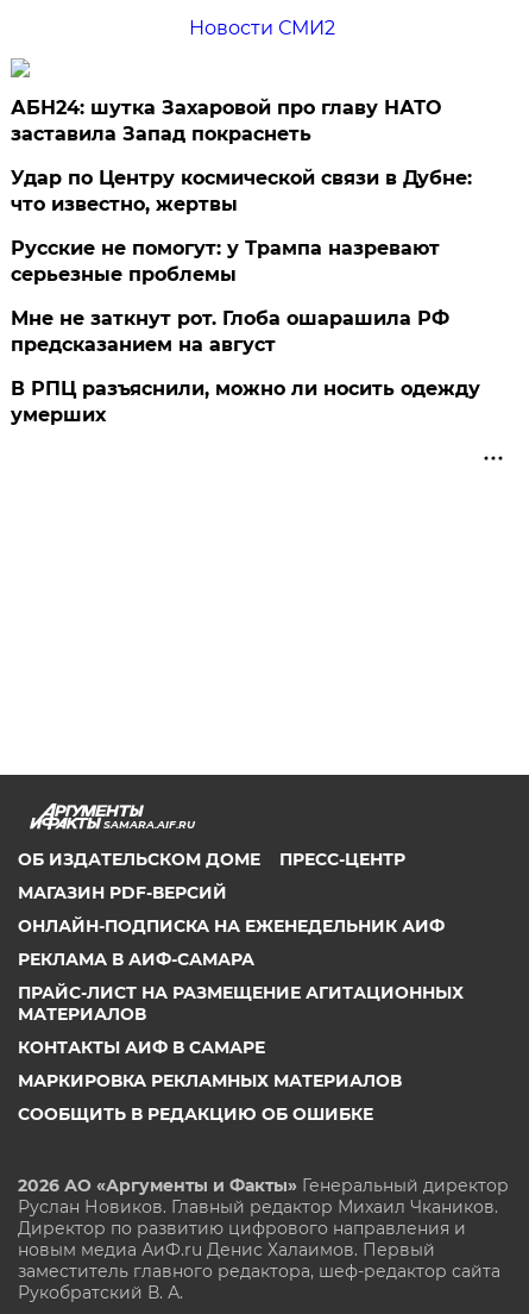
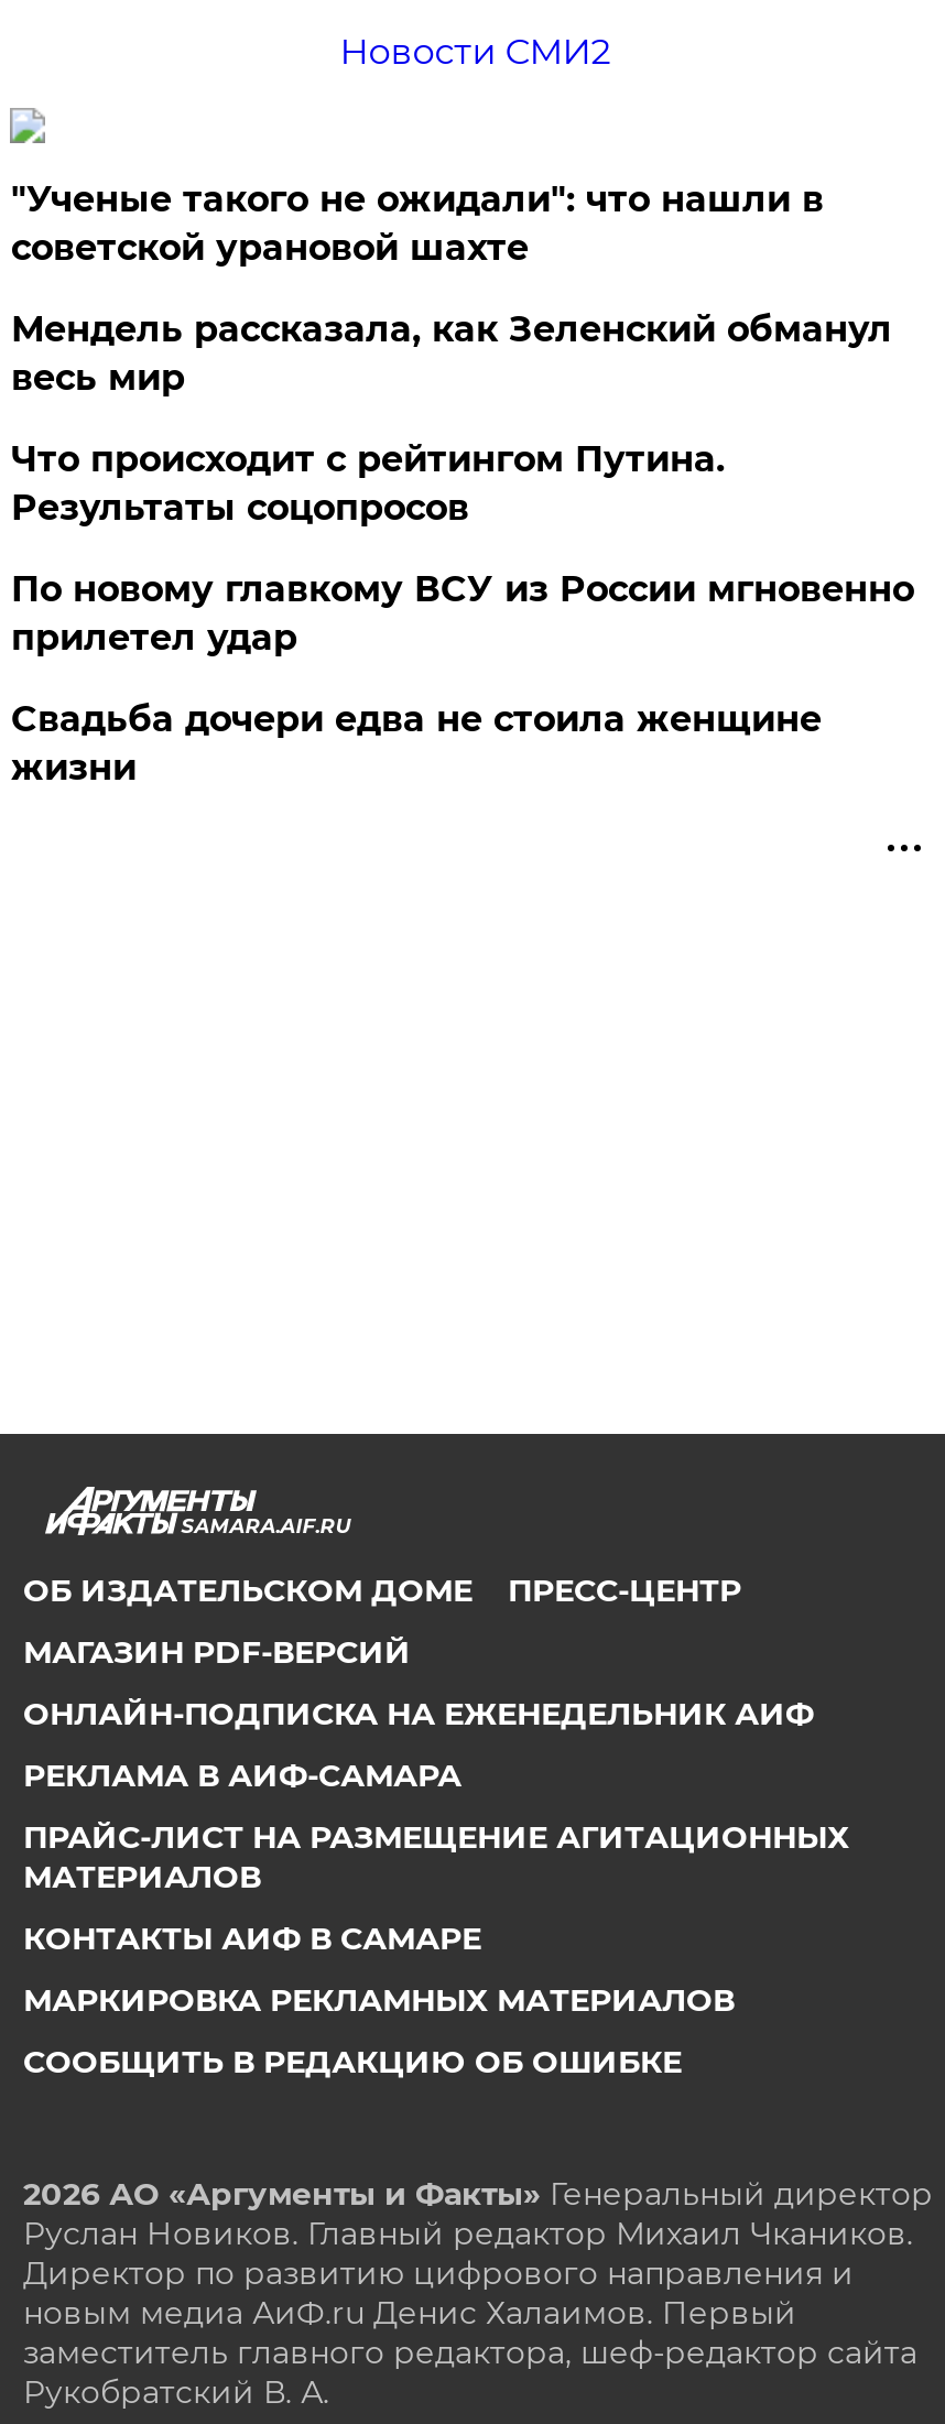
- АБН24: шутка Захаровой про главу НАТО
- заставила Запад покраснеть
+ "Ученые такого не ожидали": что нашли в
+ советской урановой шахте

- Удар по Центру космической связи в Дубне:
- что известно, жертвы
+ Мендель рассказала, как Зеленский обманул
+ весь мир

- Русские не помогут: у Трампа назревают
- серьезные проблемы
+ Что происходит с рейтингом Путина.
+ Результаты соцопросов

- Мне не заткнут рот. Глоба ошарашила РФ
- предсказанием на август
+ По новому главкому ВСУ из России мгновенно
+ прилетел удар

- В РПЦ разъяснили, можно ли носить одежду
- умерших
+ Свадьба дочери едва не стоила женщине
+ жизни
